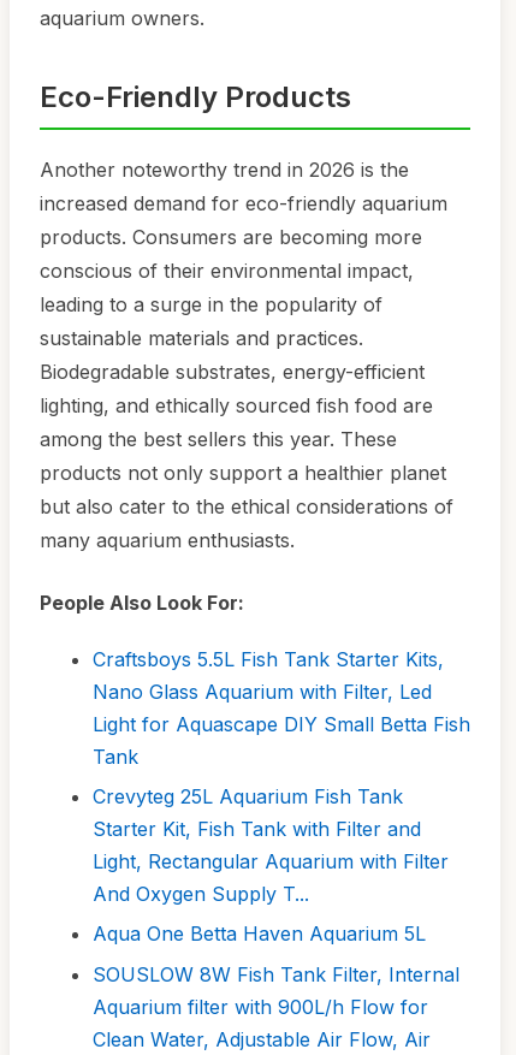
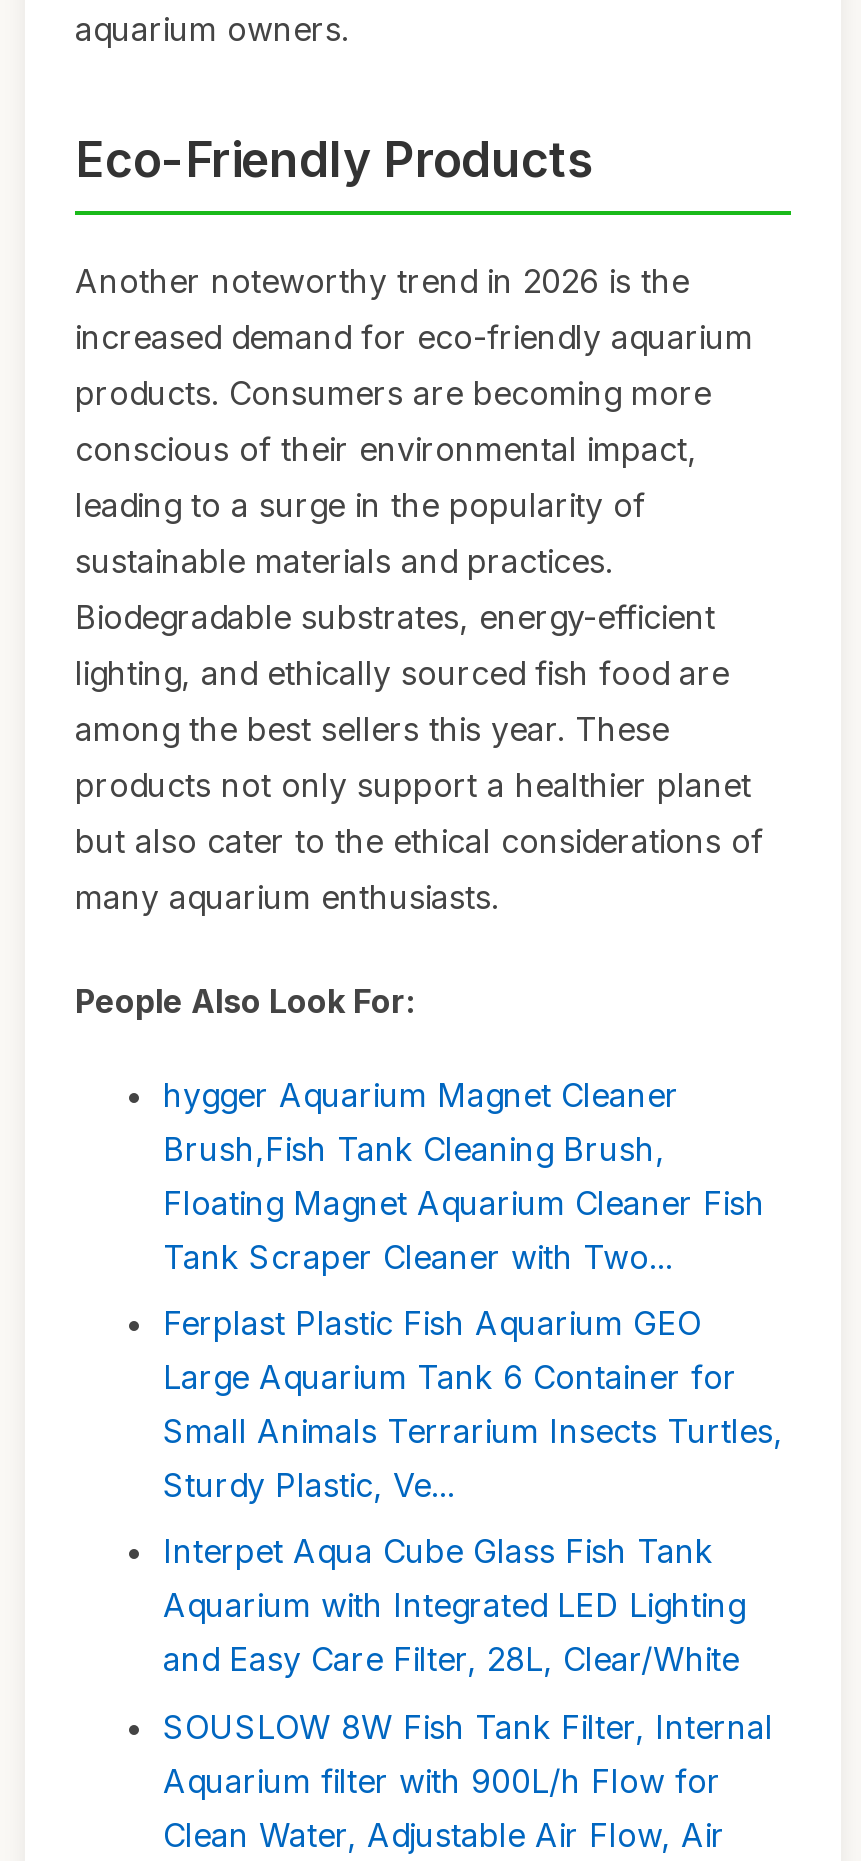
- Craftsboys 5.5L Fish Tank Starter Kits,
- Nano Glass Aquarium with Filter, Led
- Light for Aquascape DIY Small Betta Fish
- Tank
+ hygger Aquarium Magnet Cleaner
+ Brush,Fish Tank Cleaning Brush,
+ Floating Magnet Aquarium Cleaner Fish
+ Tank Scraper Cleaner with Two...

- Crevyteg 25L Aquarium Fish Tank
- Starter Kit, Fish Tank with Filter and
- Light, Rectangular Aquarium with Filter
- And Oxygen Supply T...
+ Ferplast Plastic Fish Aquarium GEO
+ Large Aquarium Tank 6 Container for
+ Small Animals Terrarium Insects Turtles,
+ Sturdy Plastic, Ve...

- Aqua One Betta Haven Aquarium 5L
+ Interpet Aqua Cube Glass Fish Tank
+ Aquarium with Integrated LED Lighting
+ and Easy Care Filter, 28L, Clear/White
